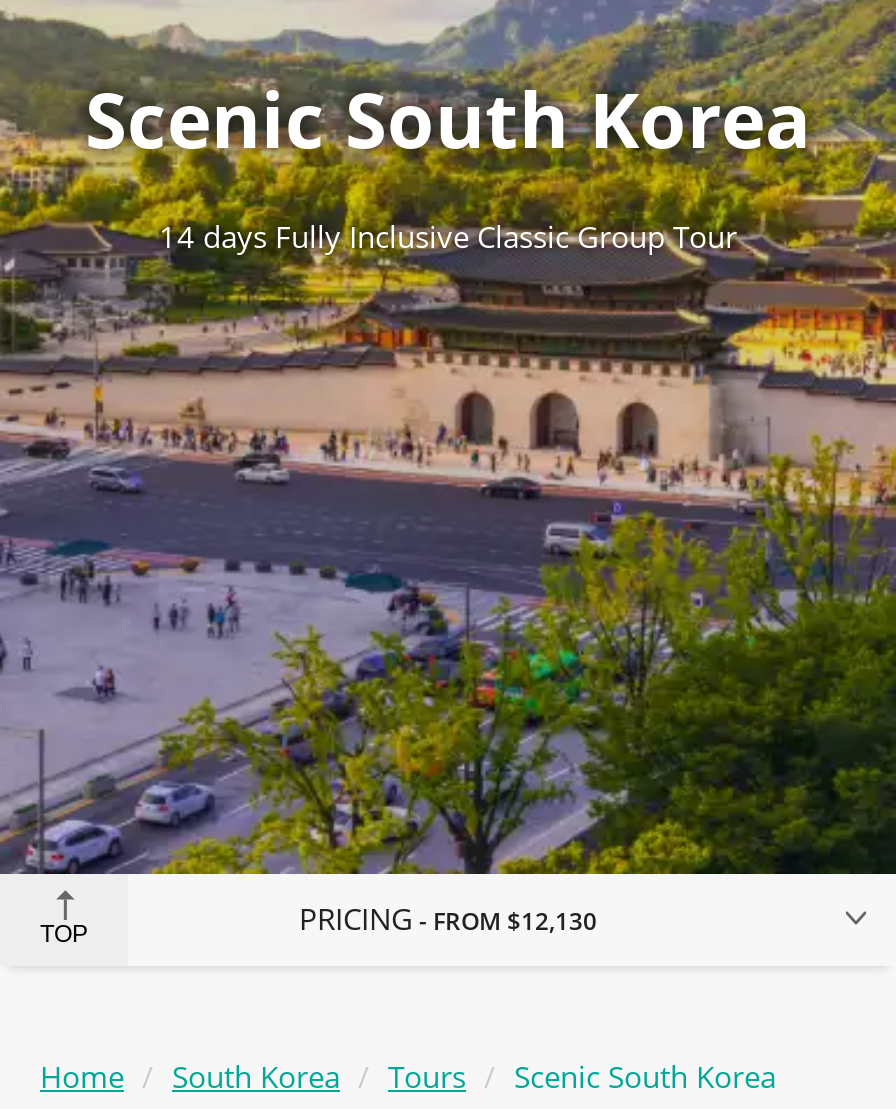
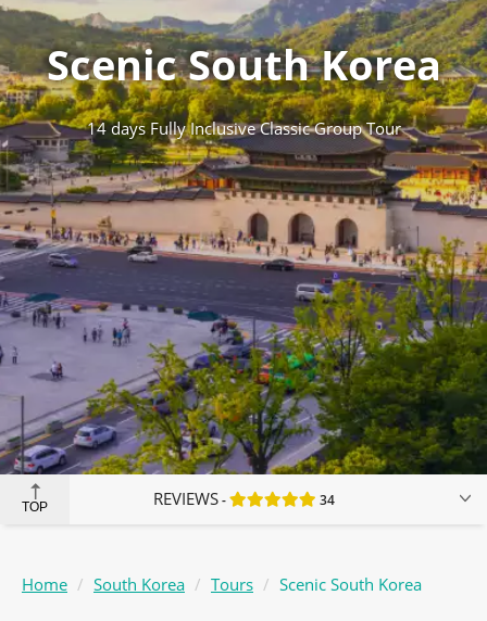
- PRICING FROM $12,130
+ REVIEWS
+ 34
